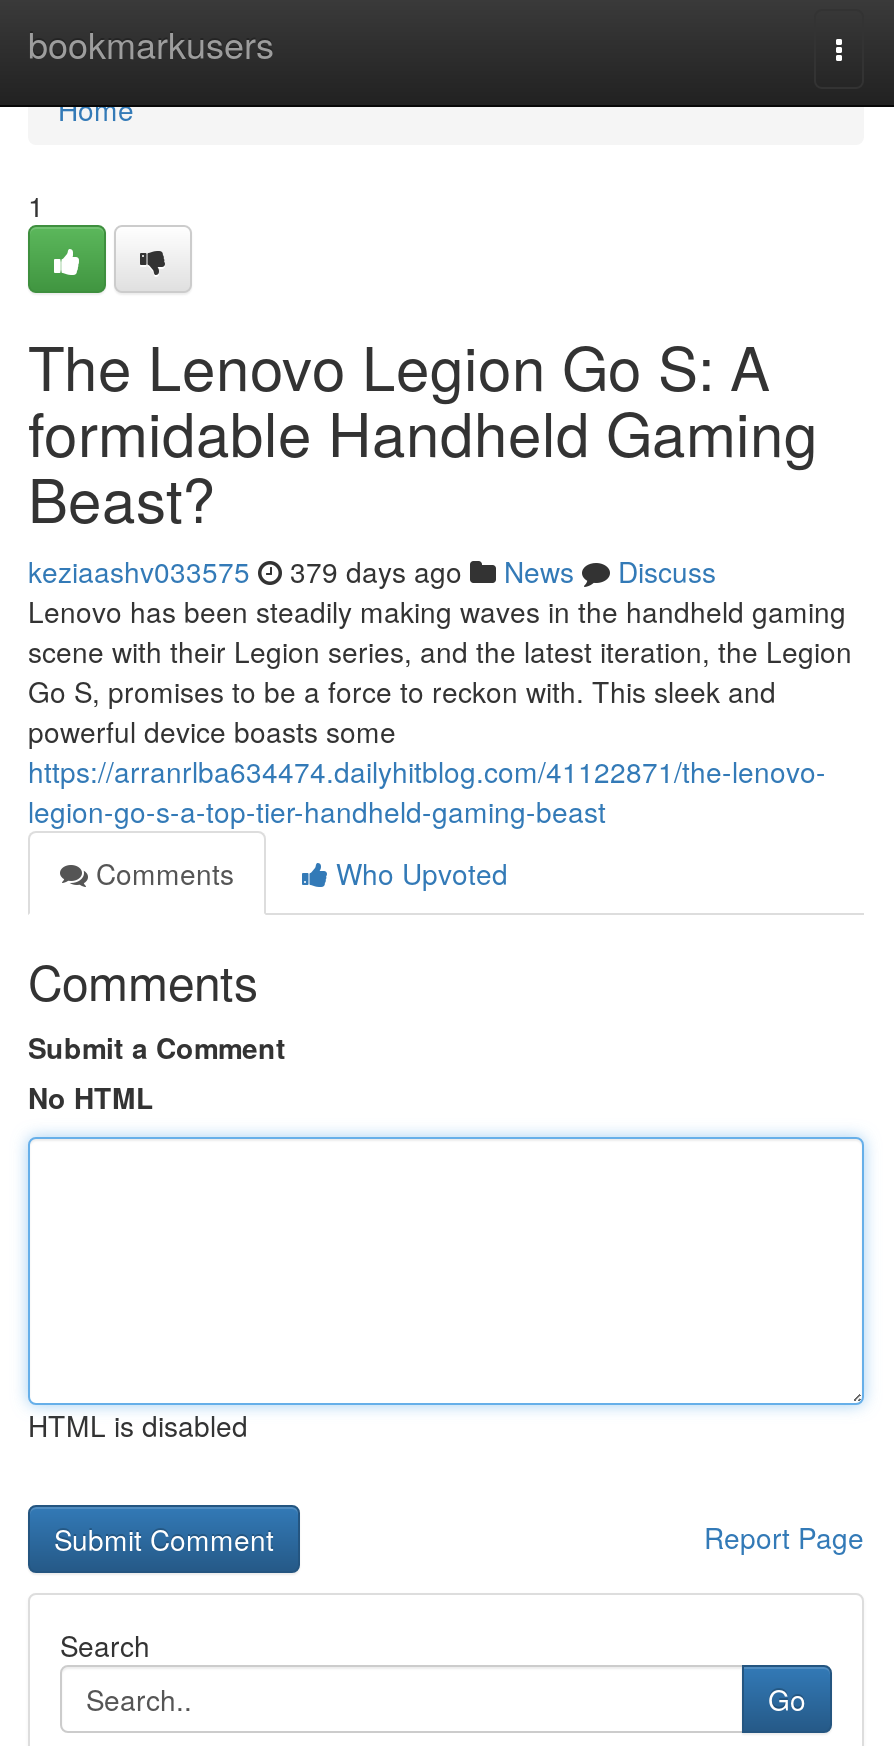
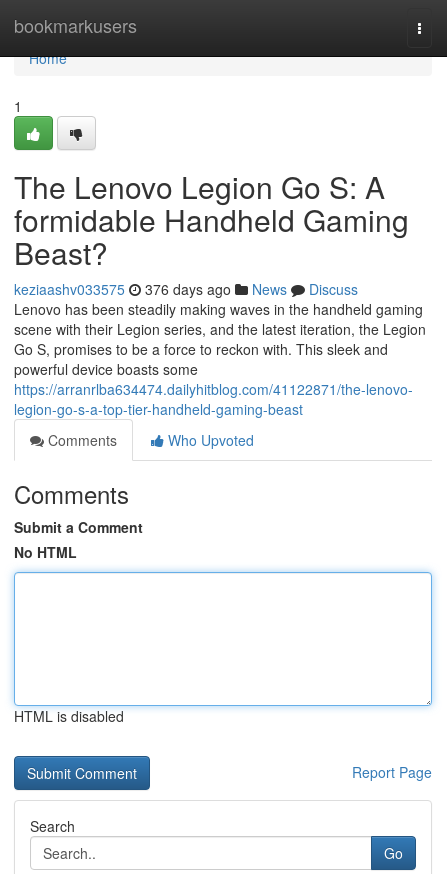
- keziaashv033575 379 days ago News Discuss
+ keziaashv033575 376 days ago News Discuss
